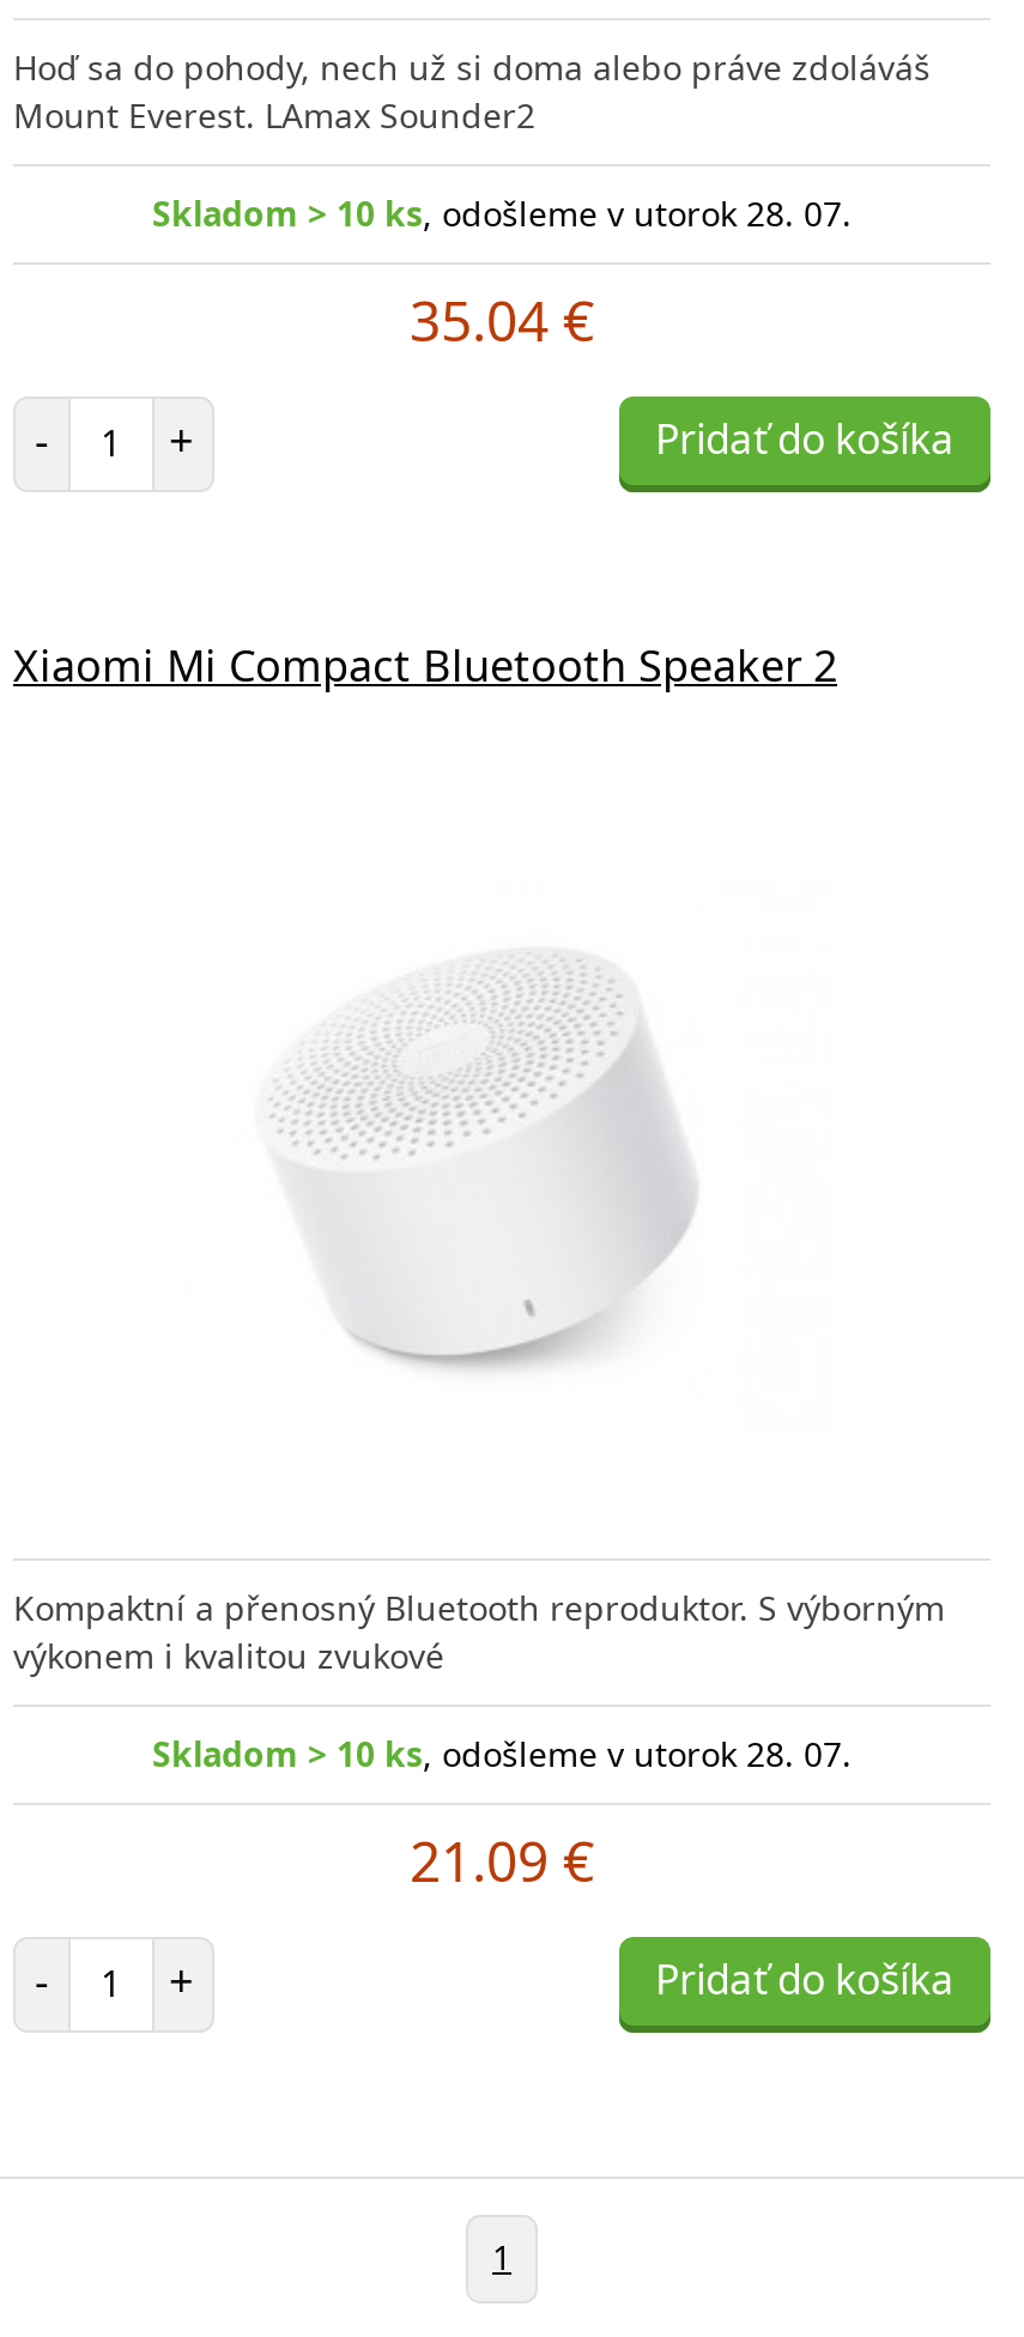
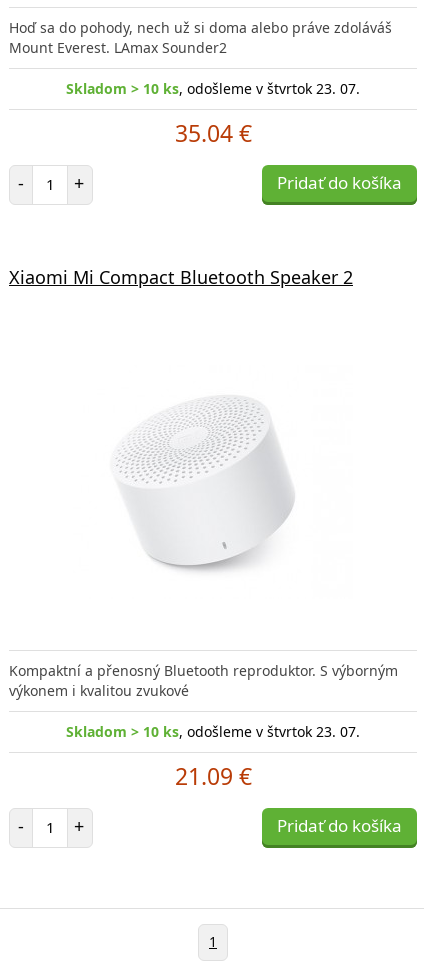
- Skladom > 10 ks, odošleme v utorok 28. 07.
+ Skladom > 10 ks, odošleme v štvrtok 23. 07.

- Skladom > 10 ks, odošleme v utorok 28. 07.
+ Skladom > 10 ks, odošleme v štvrtok 23. 07.
